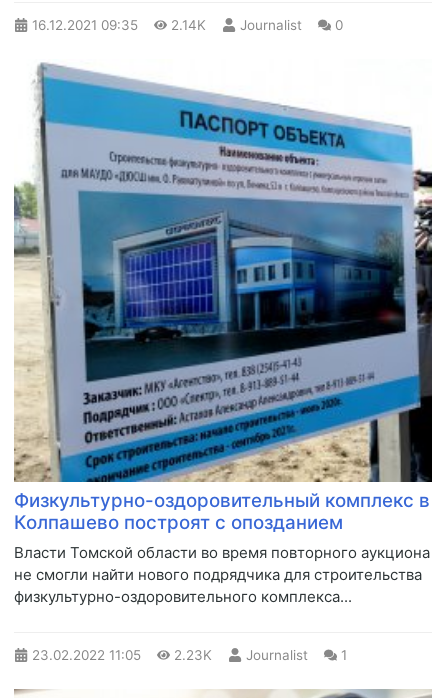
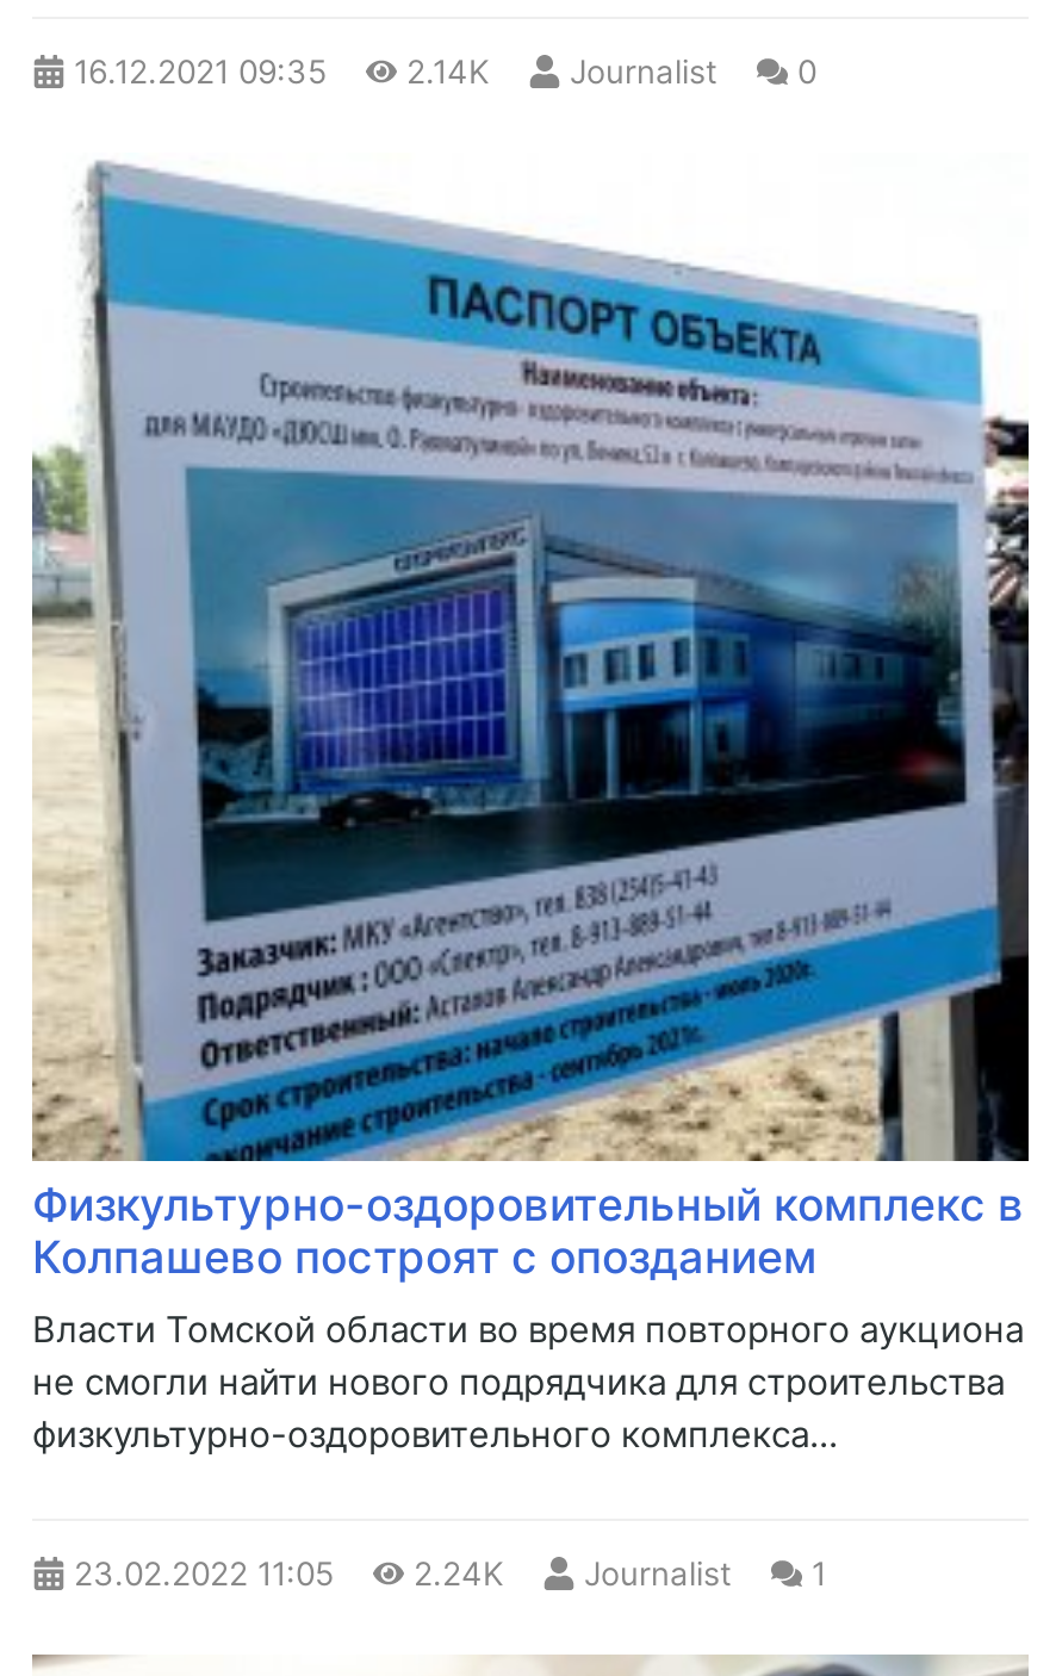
- 23.02.2022 11:05 2.23K
+ 23.02.2022 11:05 2.24K
